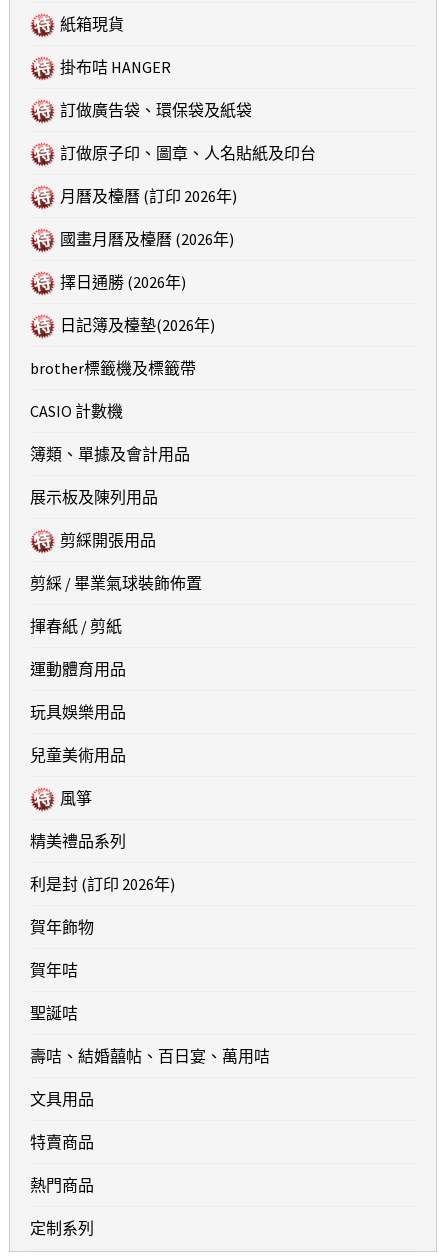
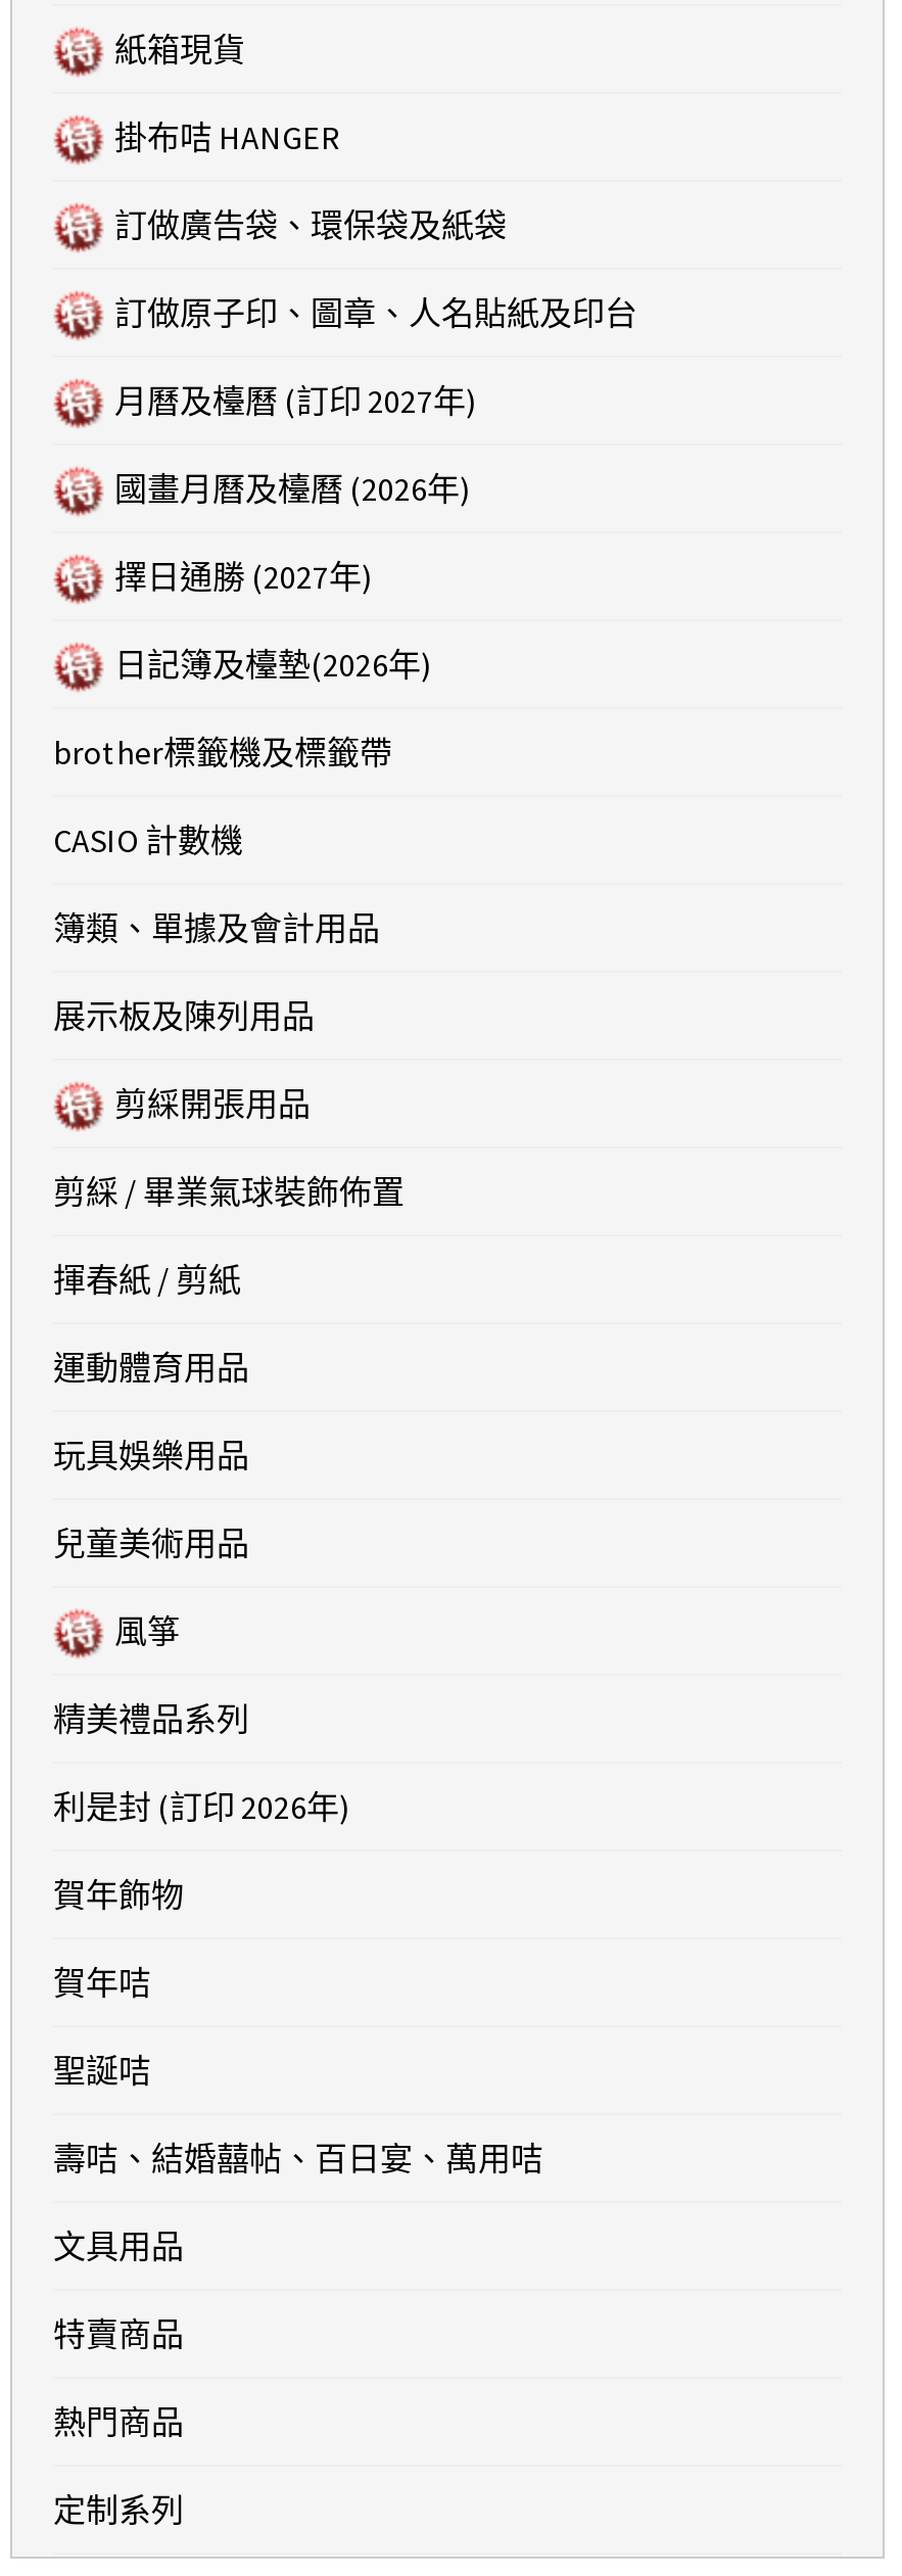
- 月曆及檯曆 (訂印 2026年)
+ 月曆及檯曆 (訂印 2027年)

- 擇日通勝 (2026年)
+ 擇日通勝 (2027年)
